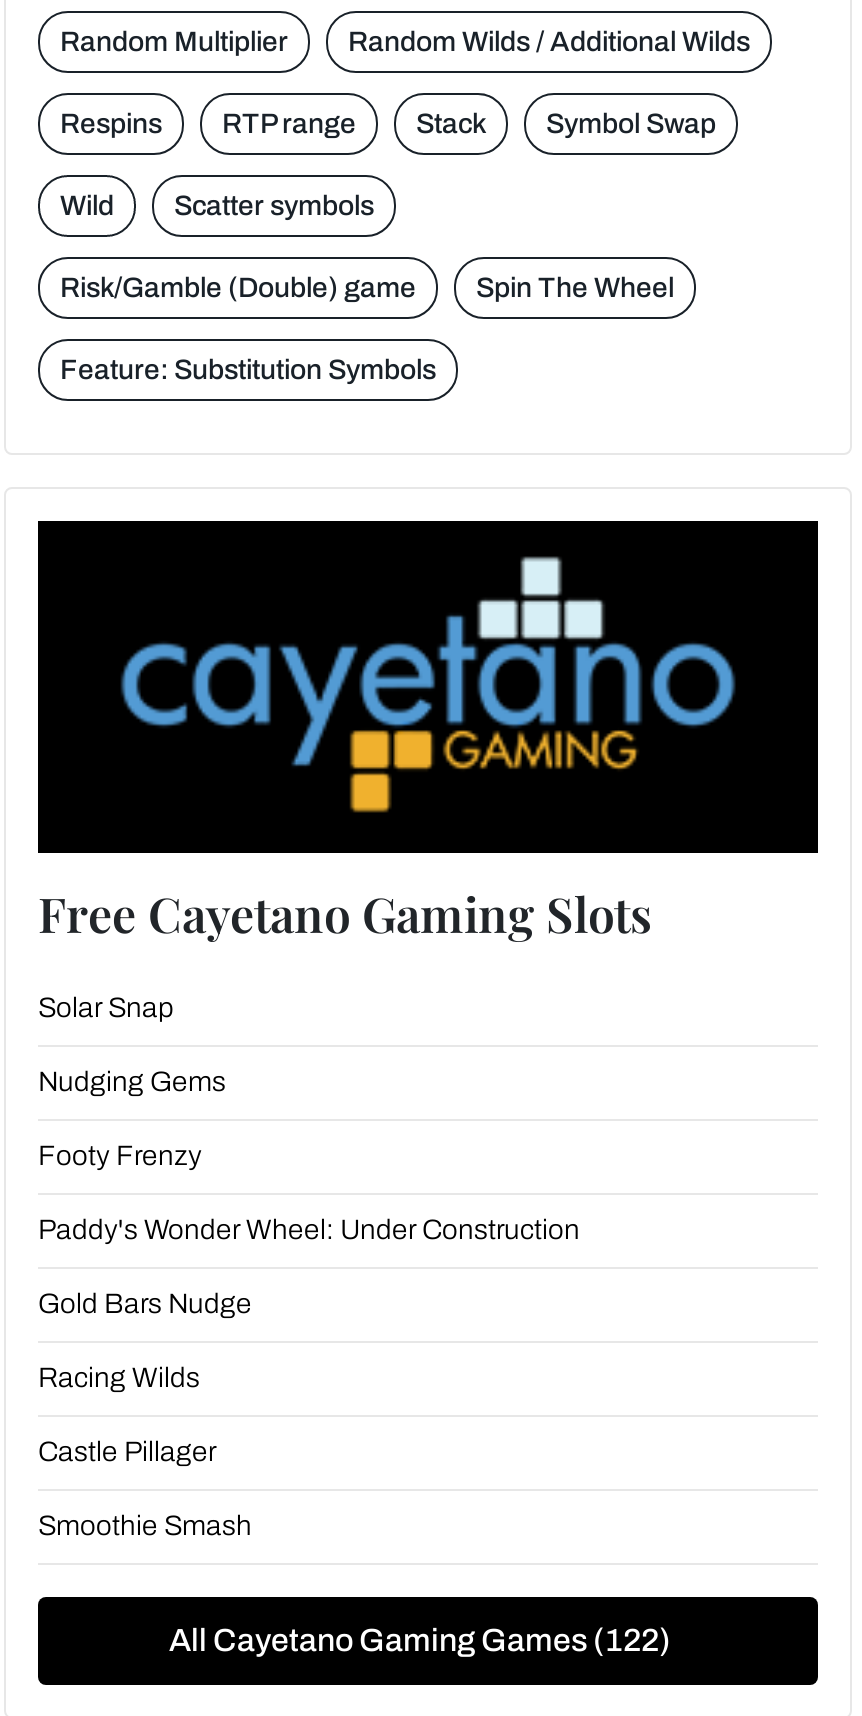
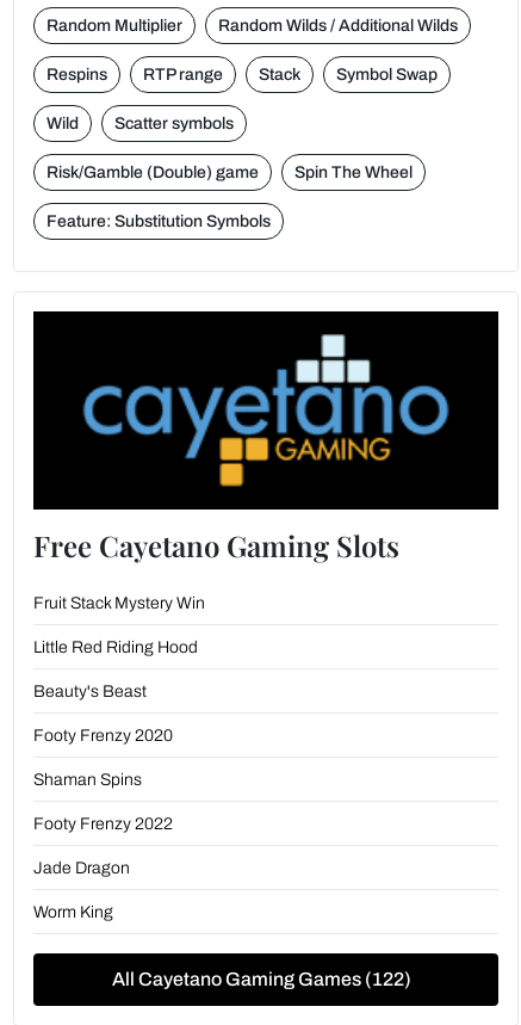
- Solar Snap
+ Fruit Stack Mystery Win

- Nudging Gems
+ Little Red Riding Hood

- Footy Frenzy
+ Beauty's Beast

- Paddy's Wonder Wheel: Under Construction
+ Footy Frenzy 2020

- Gold Bars Nudge
+ Shaman Spins

- Racing Wilds
+ Footy Frenzy 2022

- Castle Pillager
+ Jade Dragon

- Smoothie Smash
+ Worm King
